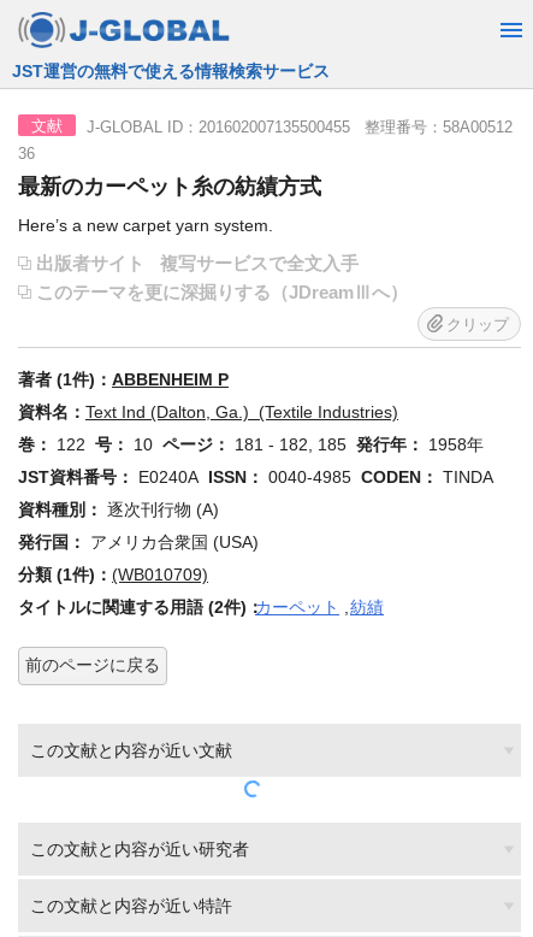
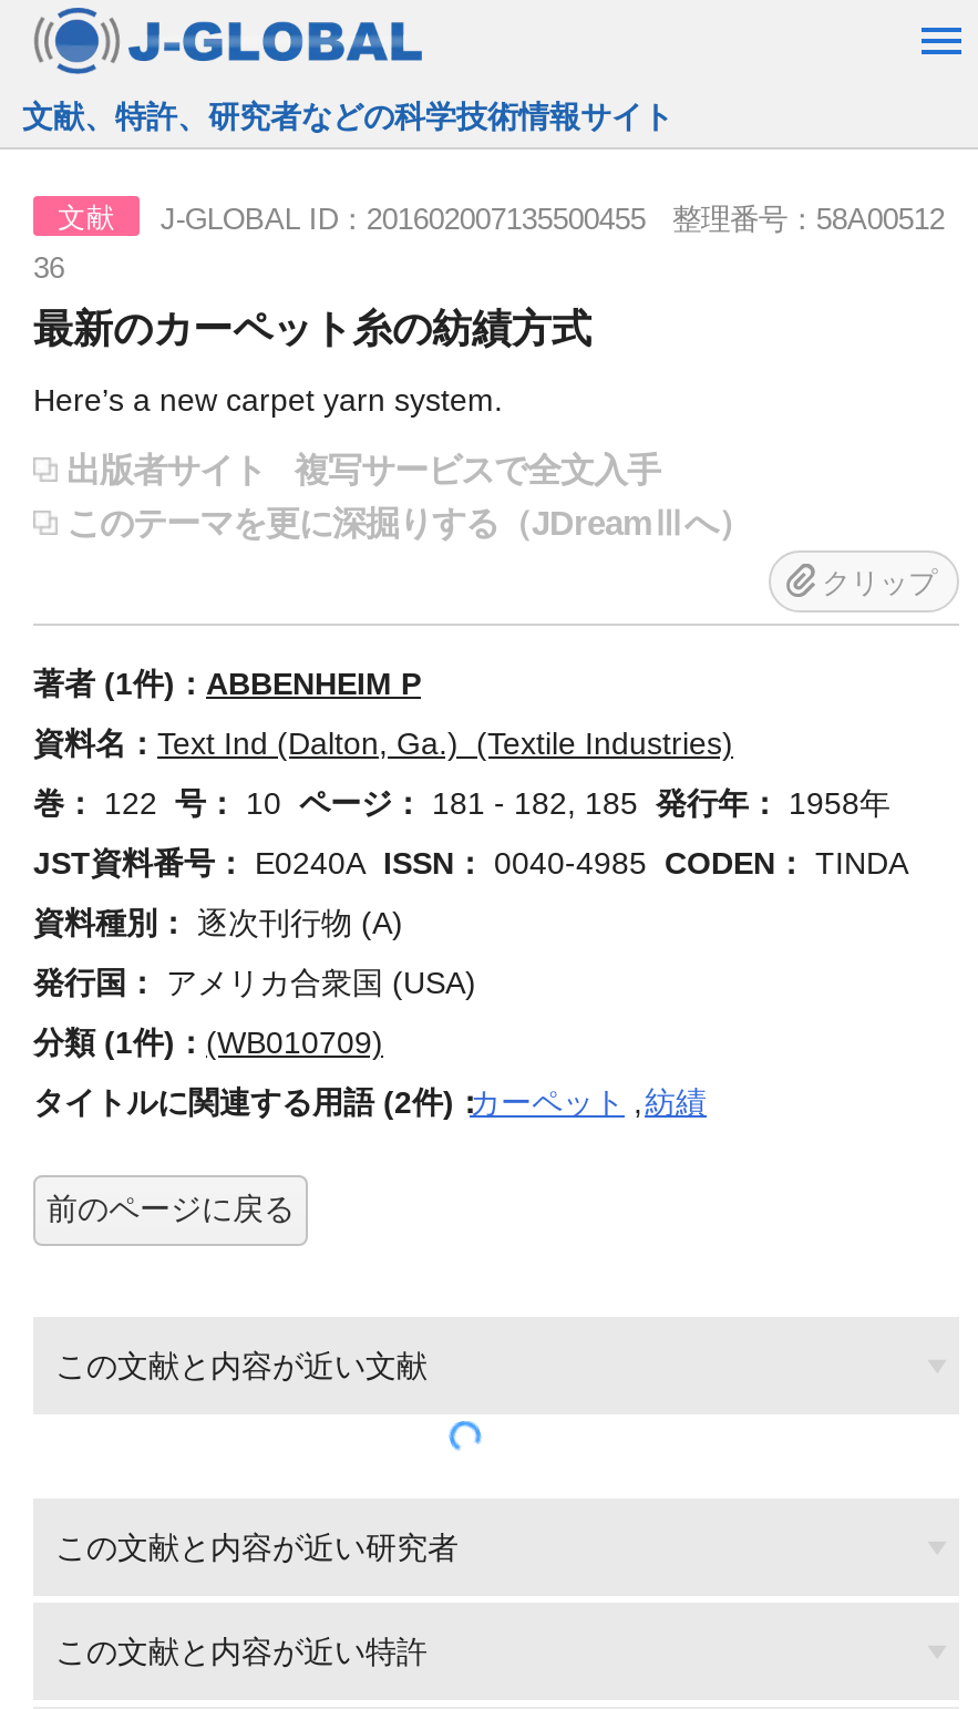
- JST運営の無料で使える情報検索サービス
+ 文献、特許、研究者などの科学技術情報サイト
